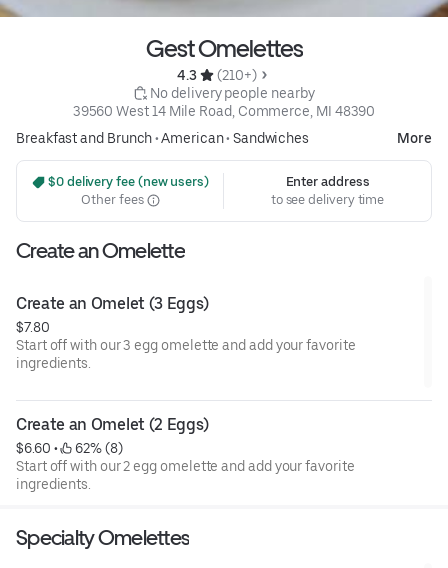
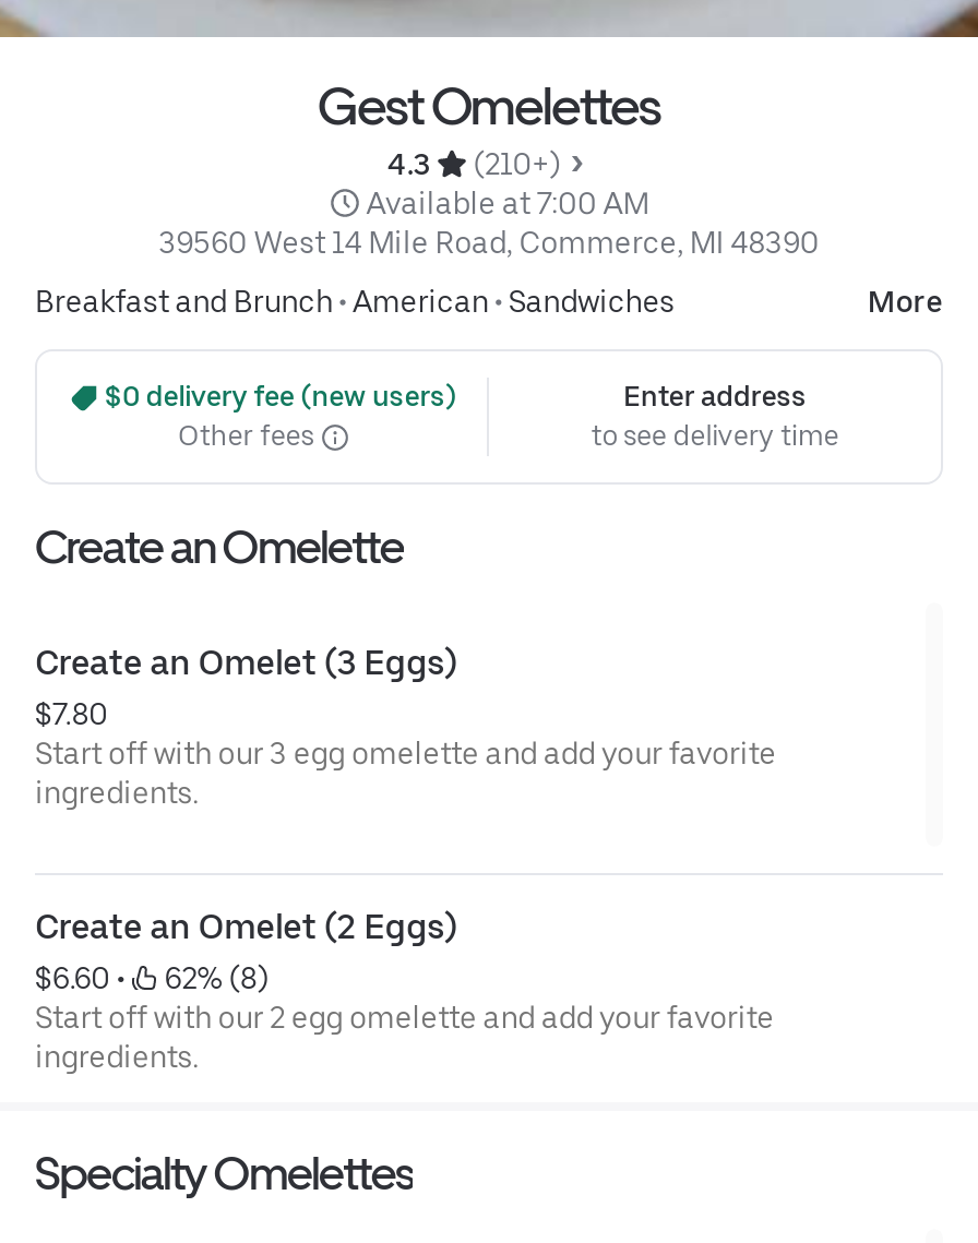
- No delivery people nearby
+ Available at 7:00 AM
